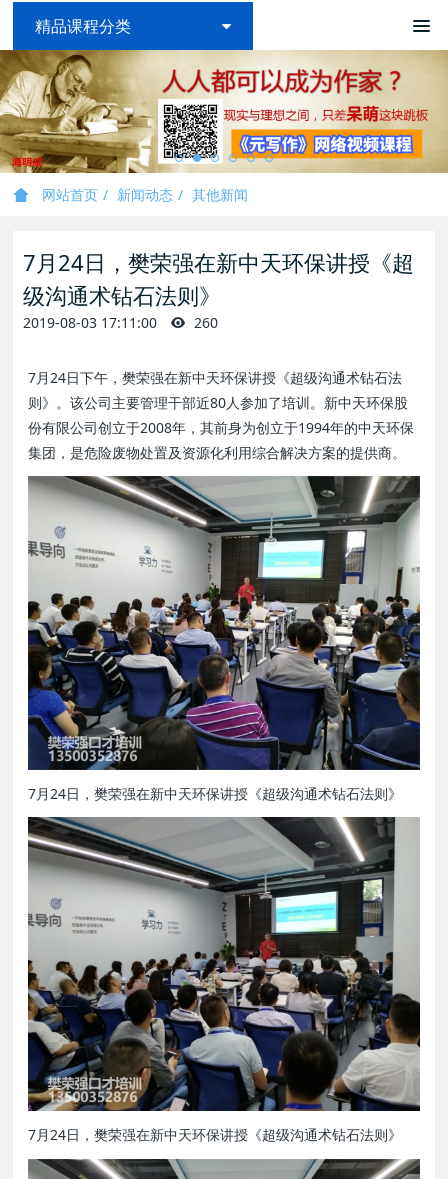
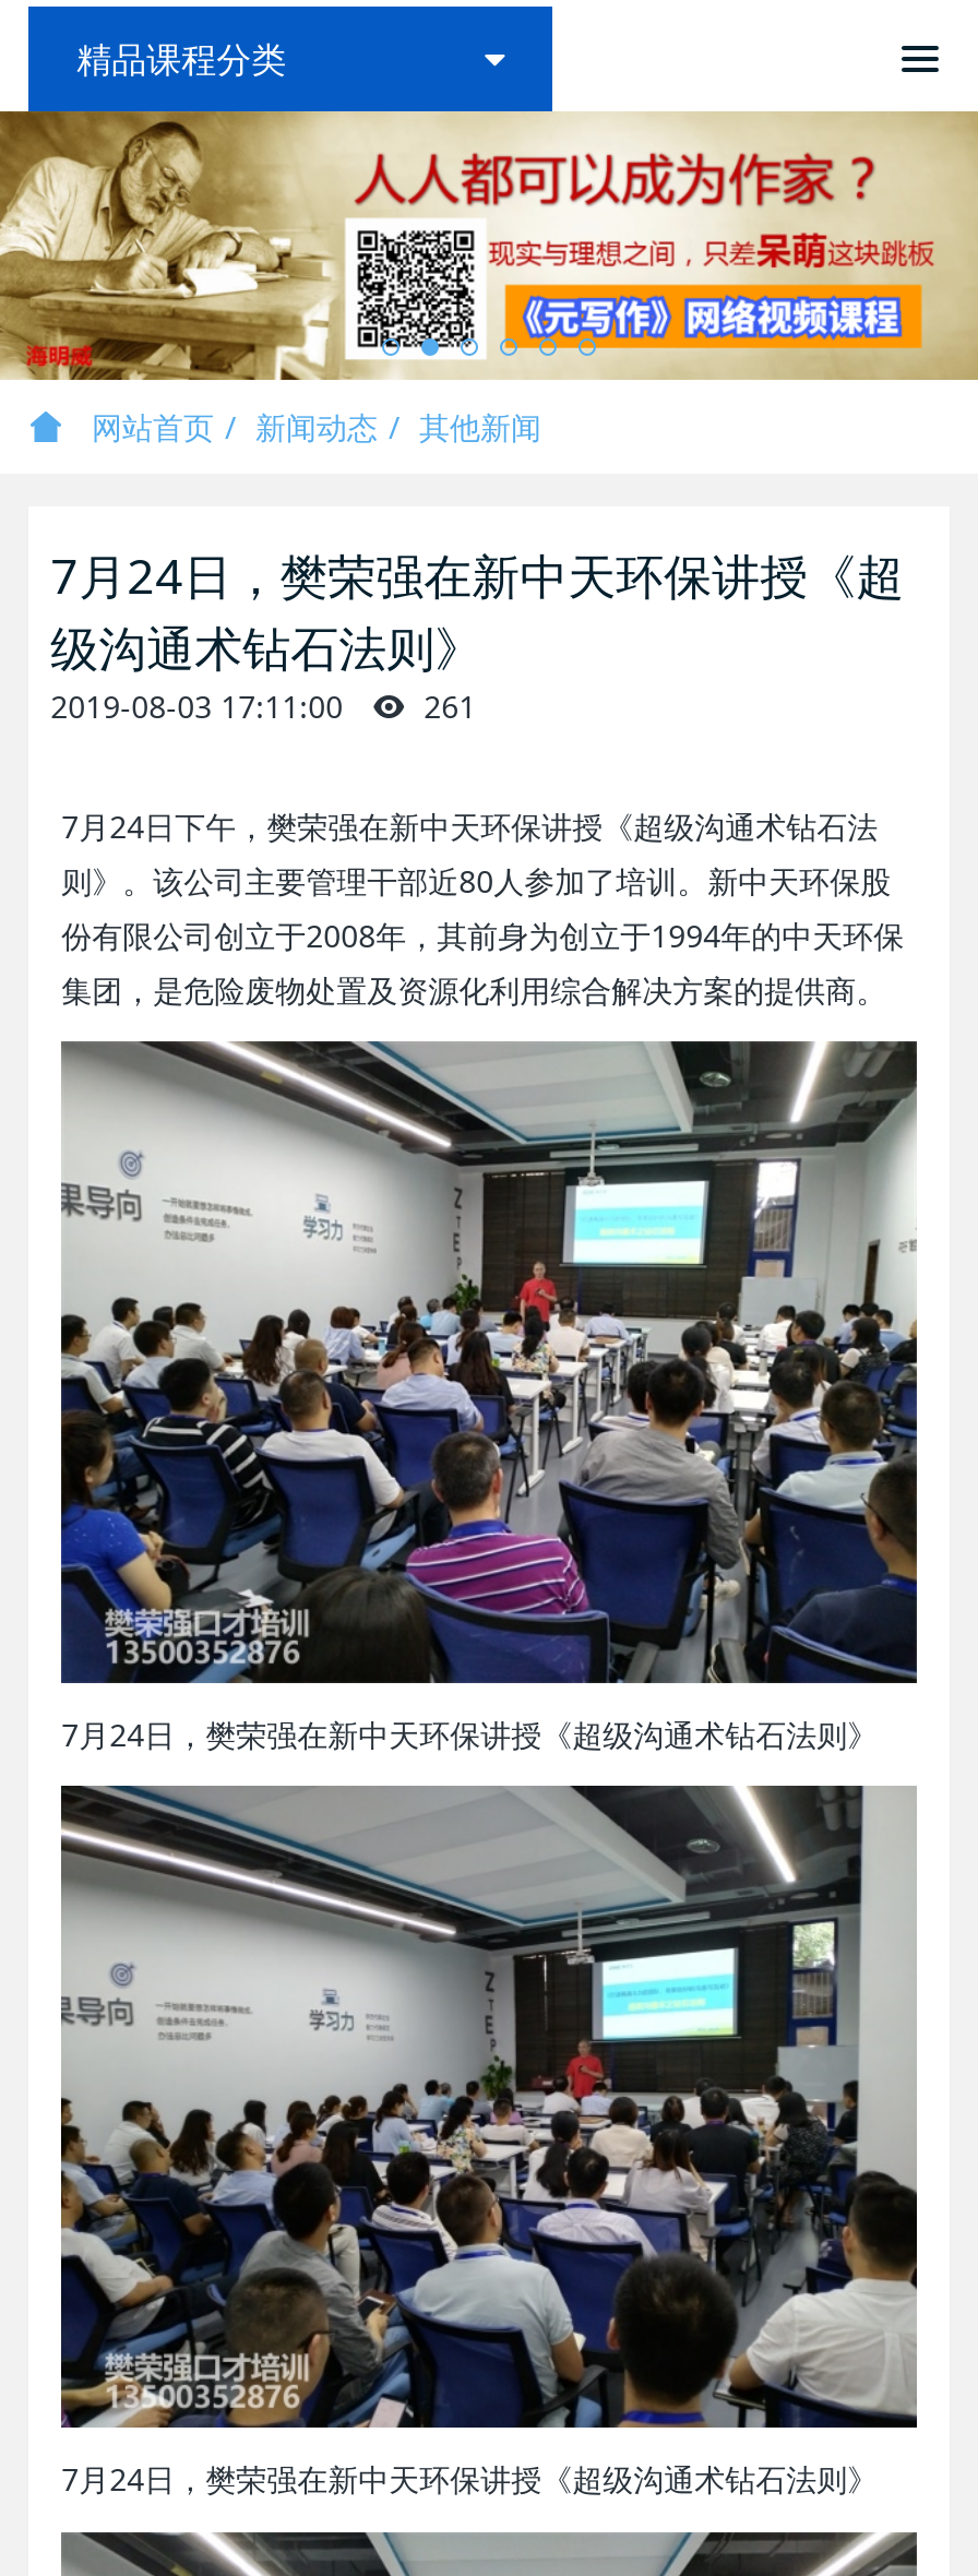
- 2019-08-03 17:11:00 260
+ 2019-08-03 17:11:00 261
